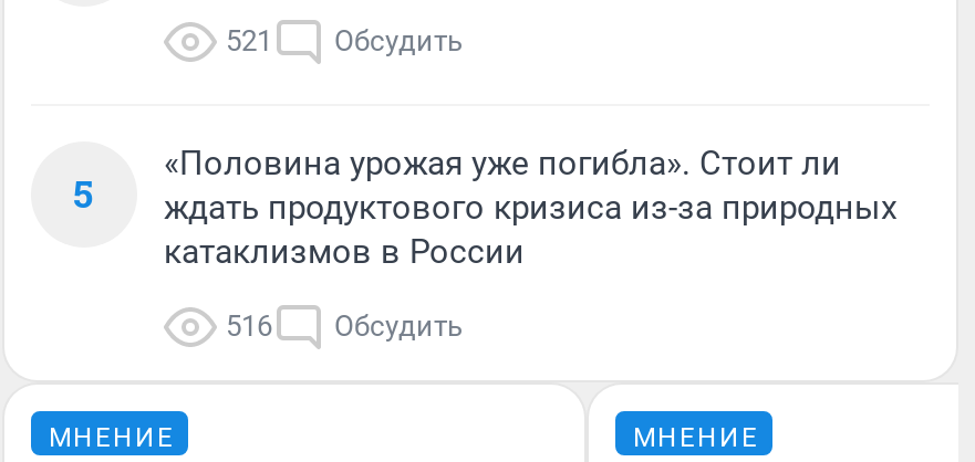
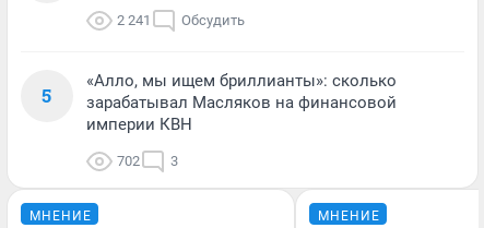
- 521 Обсудить
+ 2 241 Обсудить

- «Половина урожая уже погибла». Стоит ли
- ждать продуктового кризиса из-за природных
- катаклизмов в России
+ «Алло, мы ищем бриллианты»: сколько
+ зарабатывал Масляков на финансовой
+ империи КВН

- 516
- Обсудить
+ 702
+ 3
